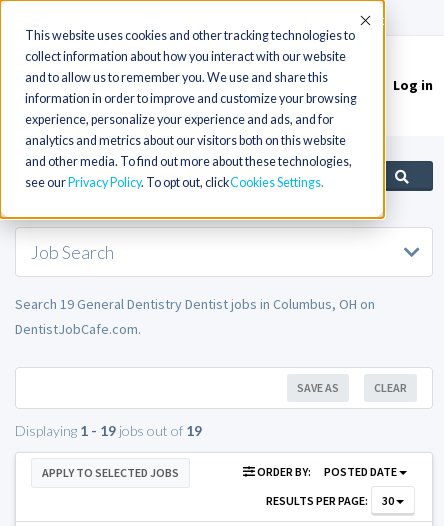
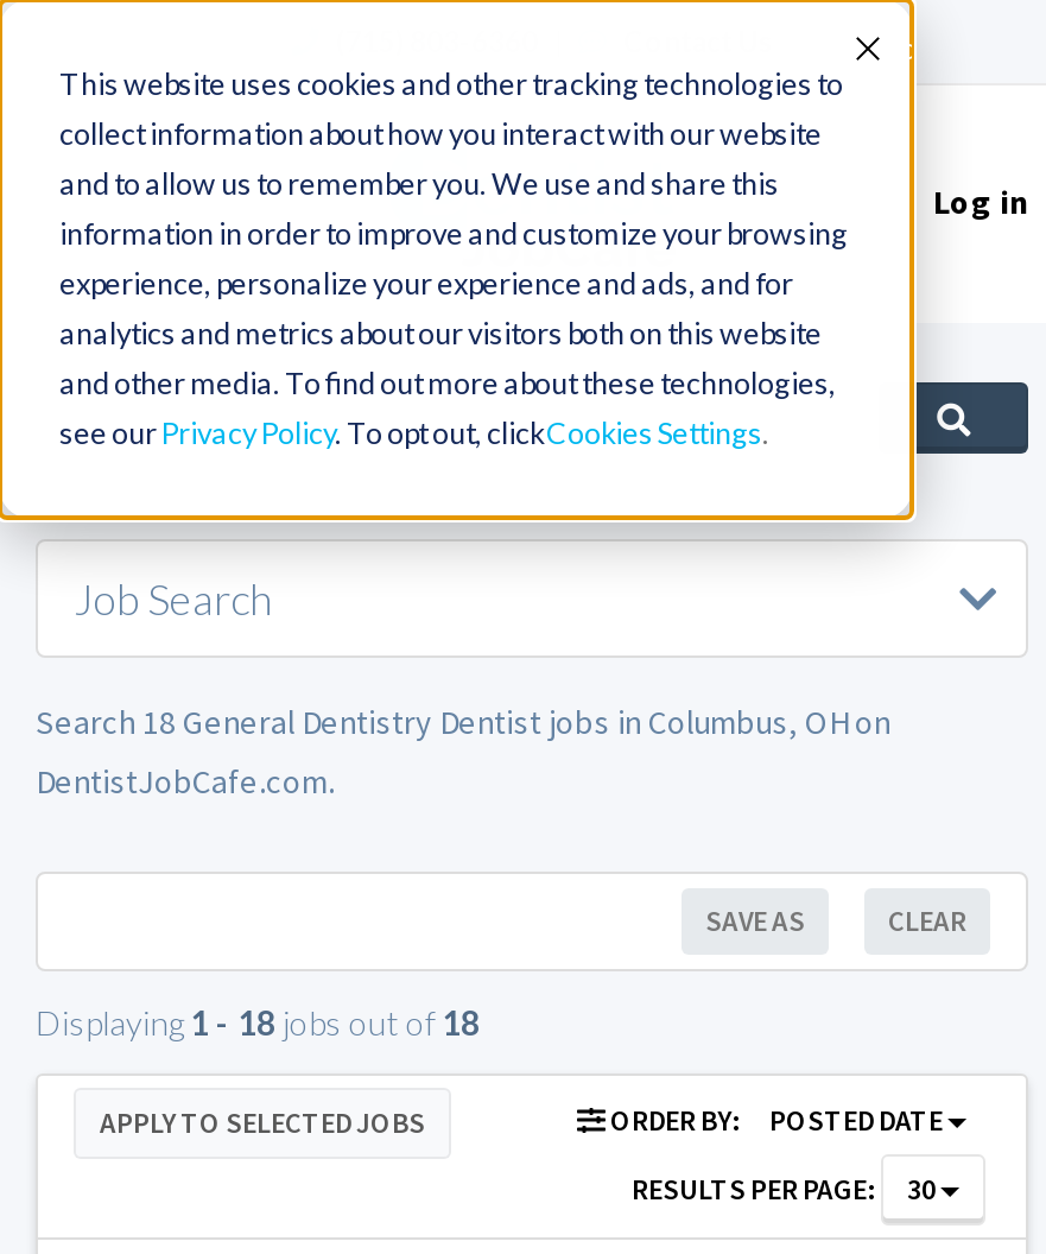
- Search 19 General Dentistry Dentist jobs in Columbus, OH on
+ Search 18 General Dentistry Dentist jobs in Columbus, OH on

- Displaying 1 - 19 jobs out of 19
+ Displaying 1 - 18 jobs out of 18
